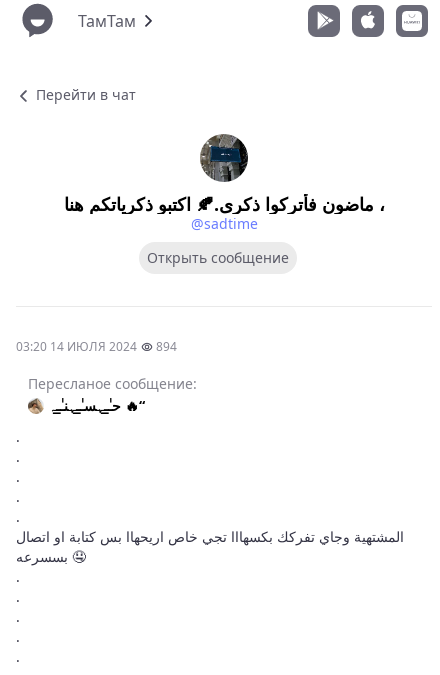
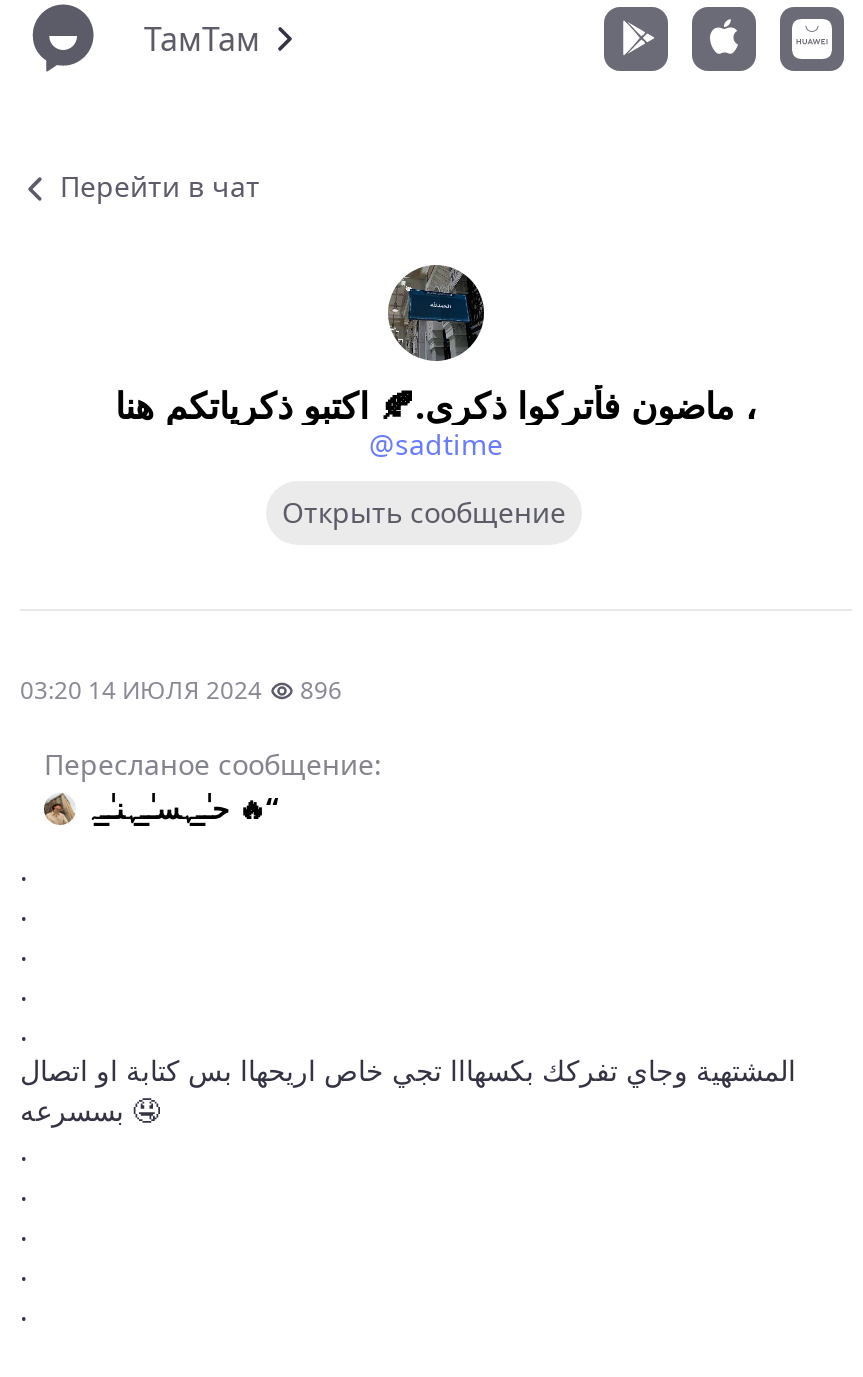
- 03:20 14 ИЮЛЯ 2024 894
+ 03:20 14 ИЮЛЯ 2024 896
